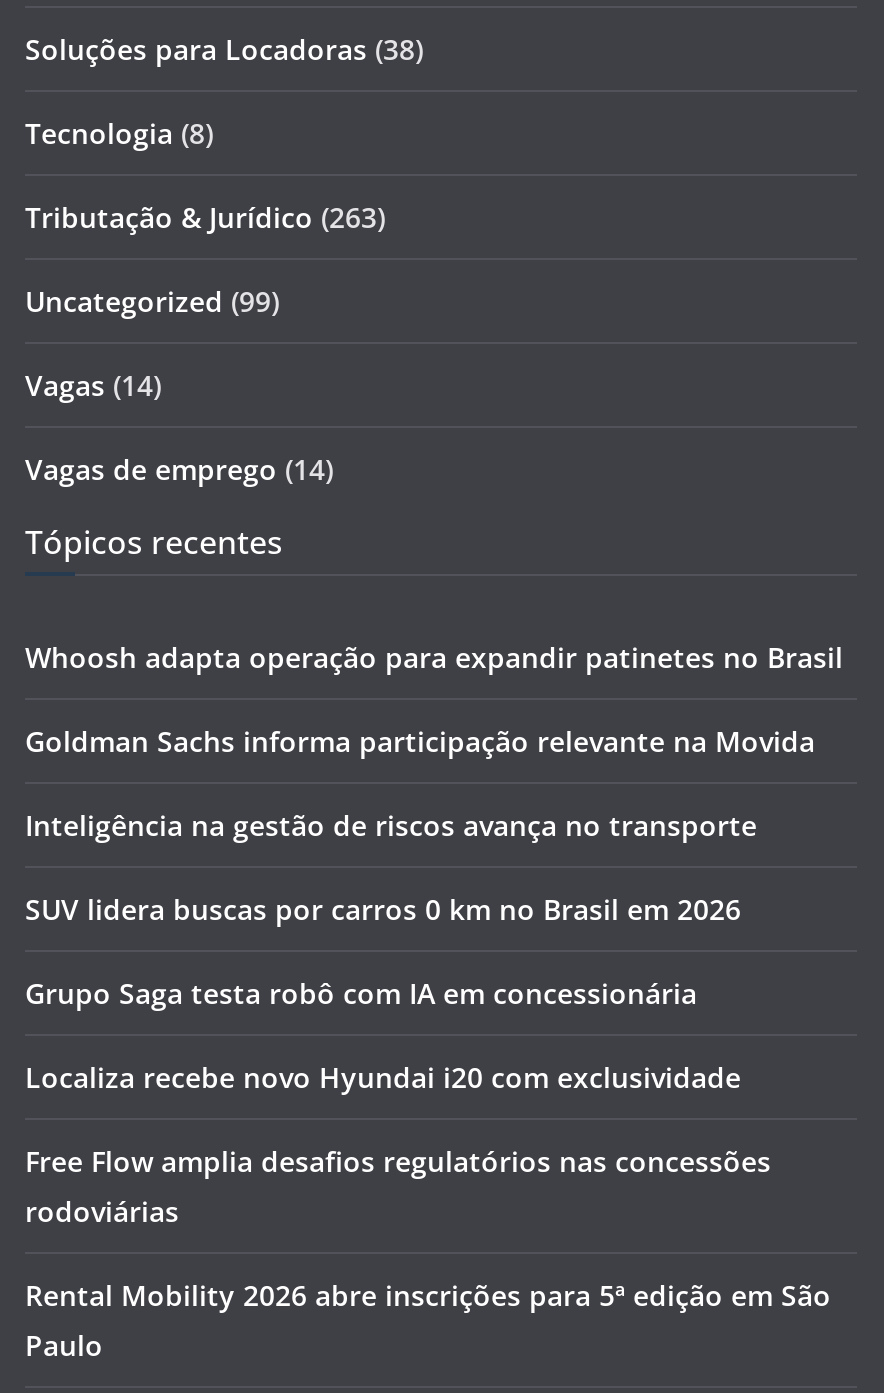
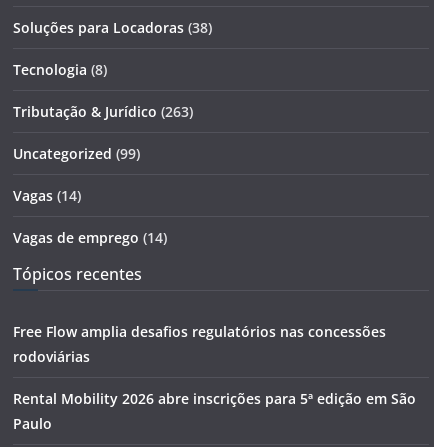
- Whoosh adapta operação para expandir patinetes no Brasil
- Goldman Sachs informa participação relevante na Movida
- Inteligência na gestão de riscos avança no transporte
- SUV lidera buscas por carros 0 km no Brasil em 2026
- Grupo Saga testa robô com IA em concessionária
- Localiza recebe novo Hyundai i20 com exclusividade
